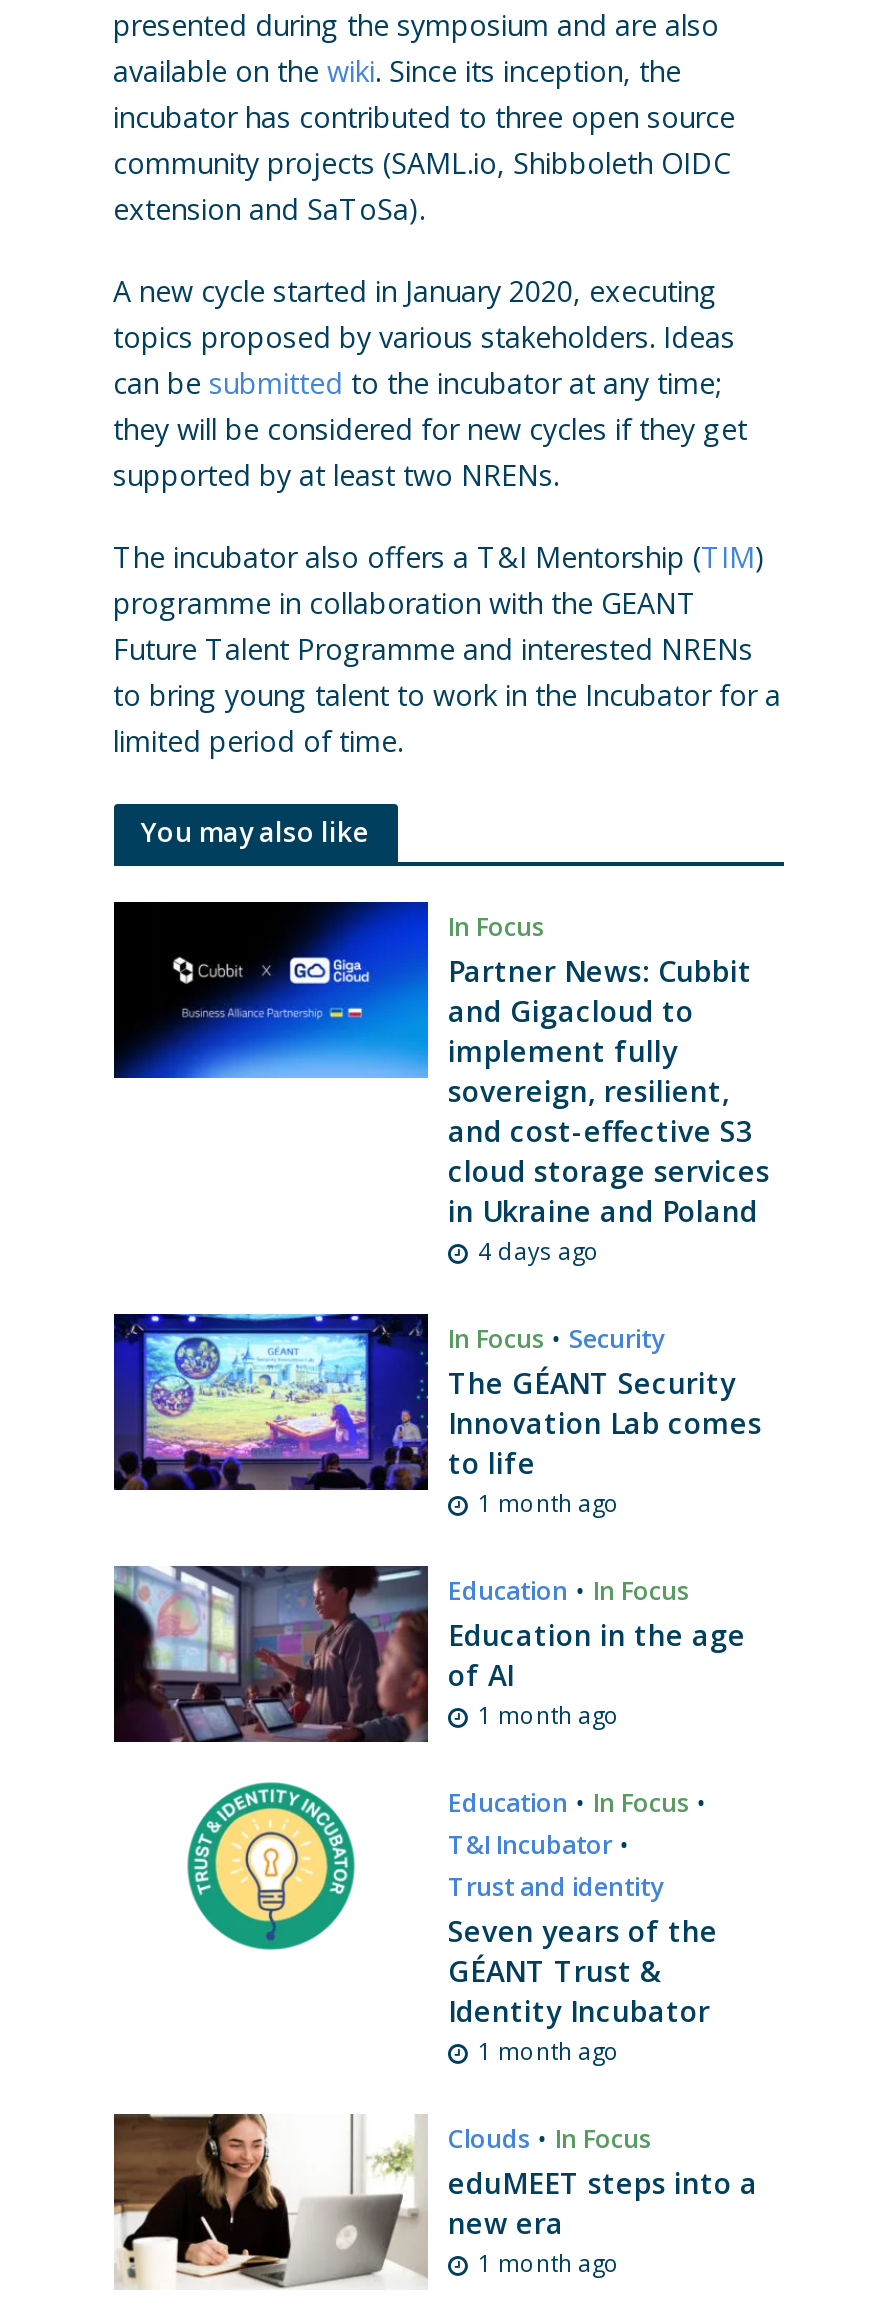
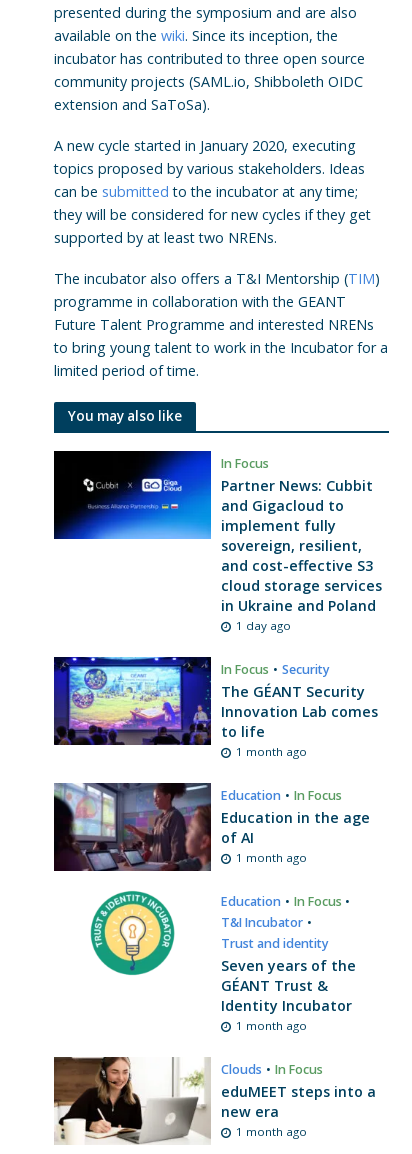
- 4 days ago
+ 1 day ago
